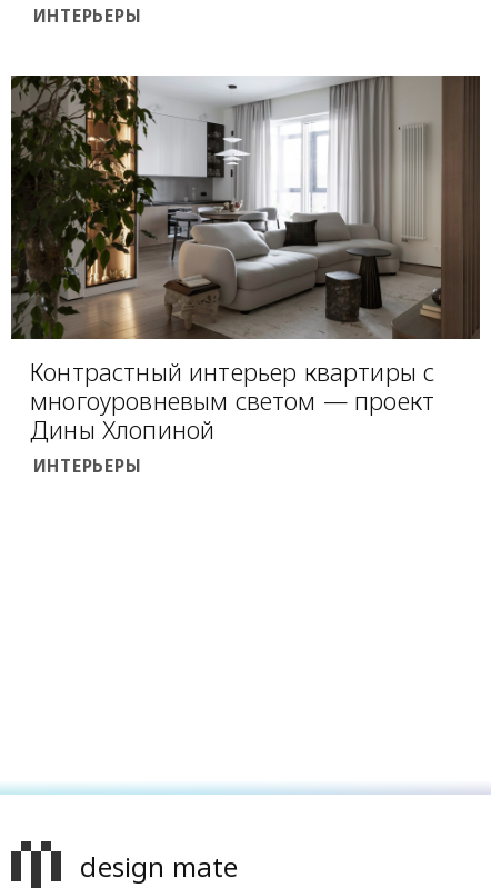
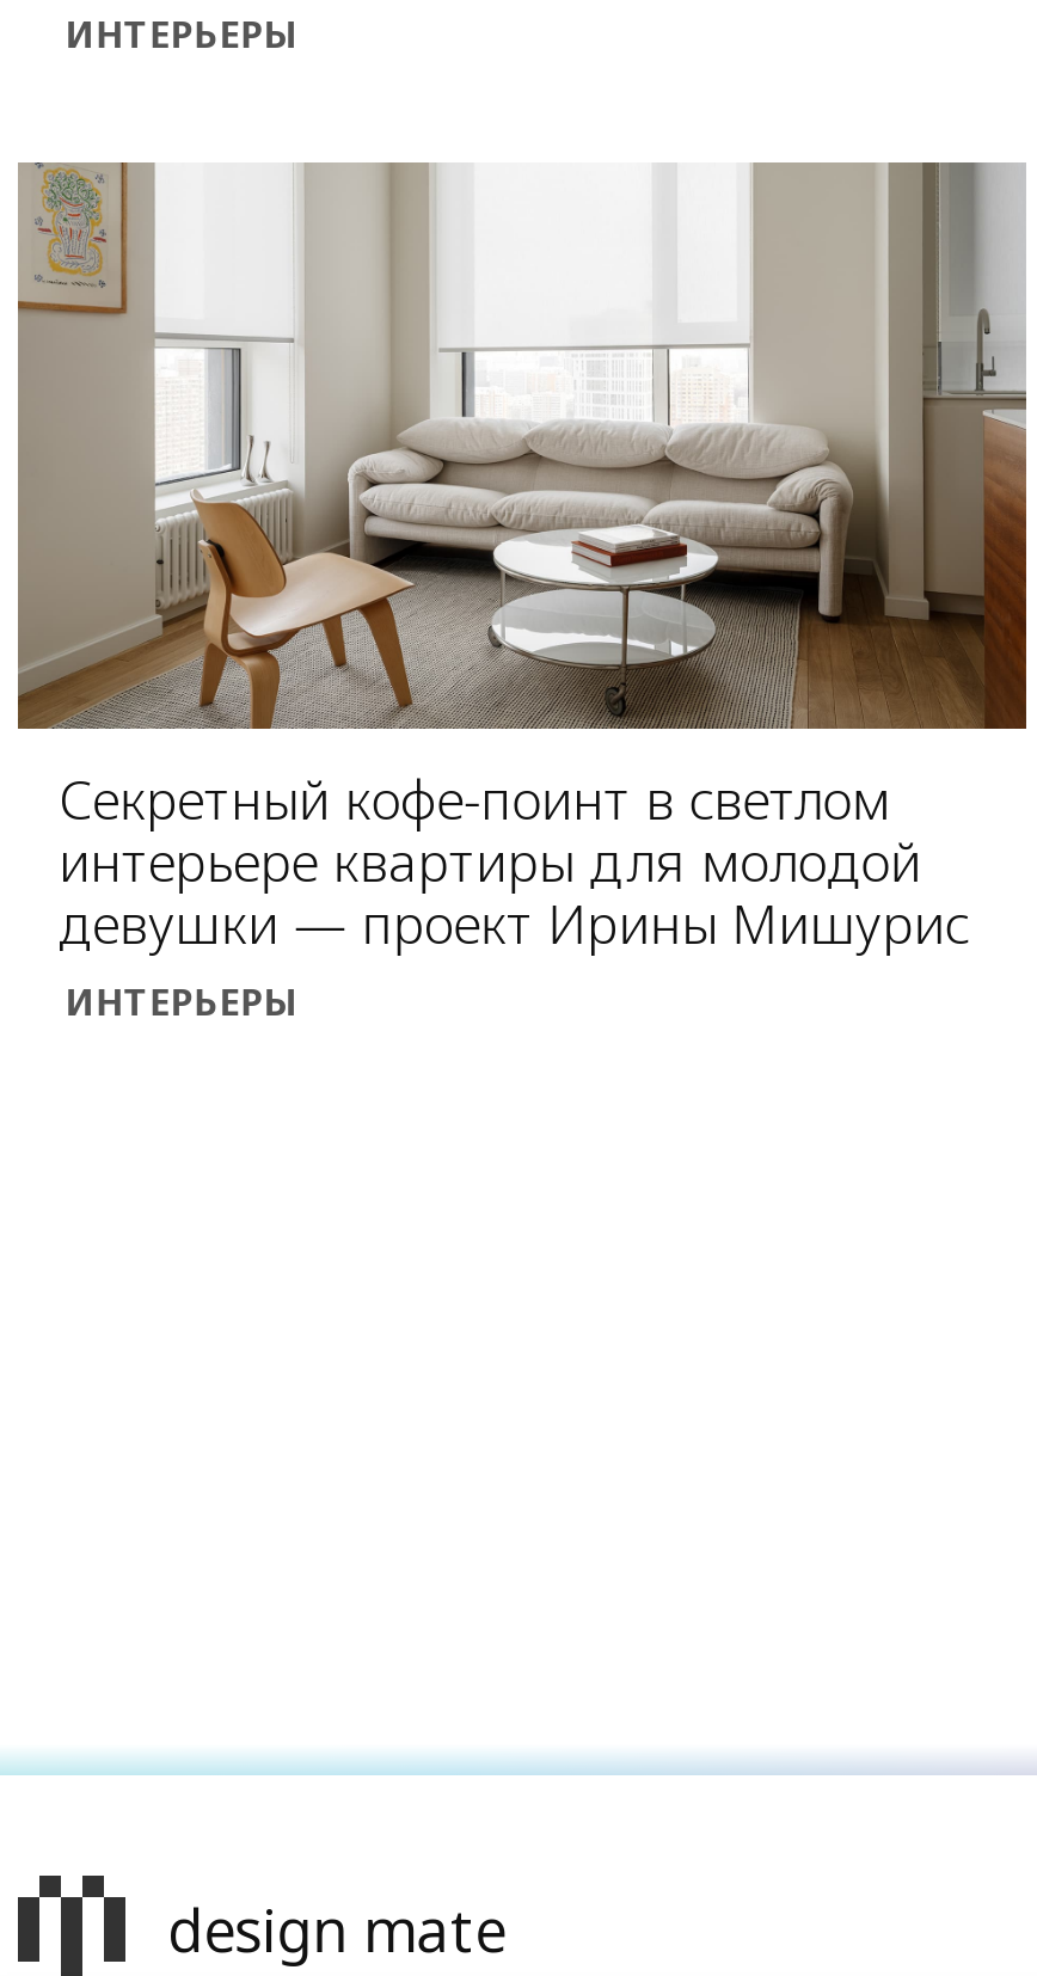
- [image]
- Контрастный интерьер квартиры с
- многоуровневым светом — проект
- Дины Хлопиной
+ [image]
+ Секретный кофе-поинт в светлом
+ интерьере квартиры для молодой
+ девушки — проект Ирины Мишурис
